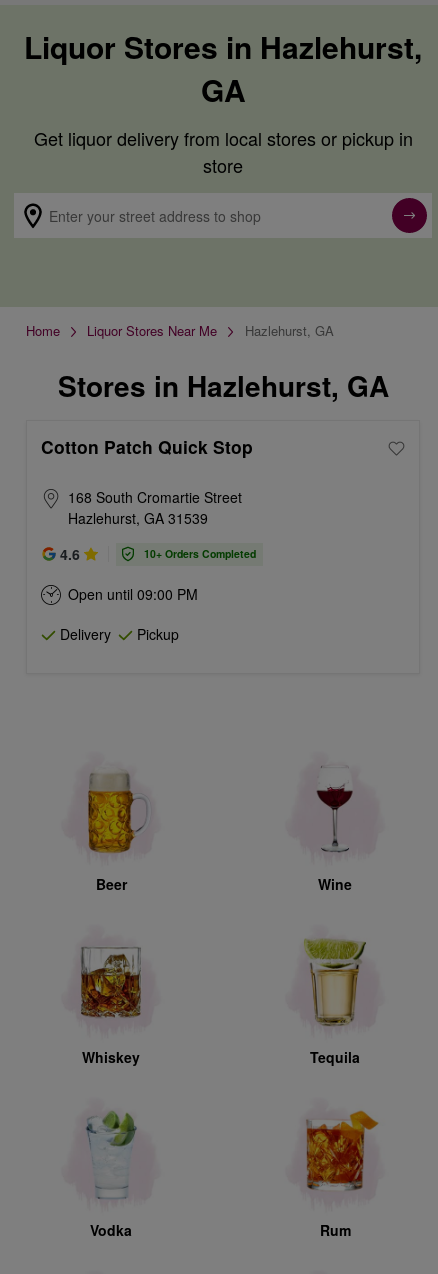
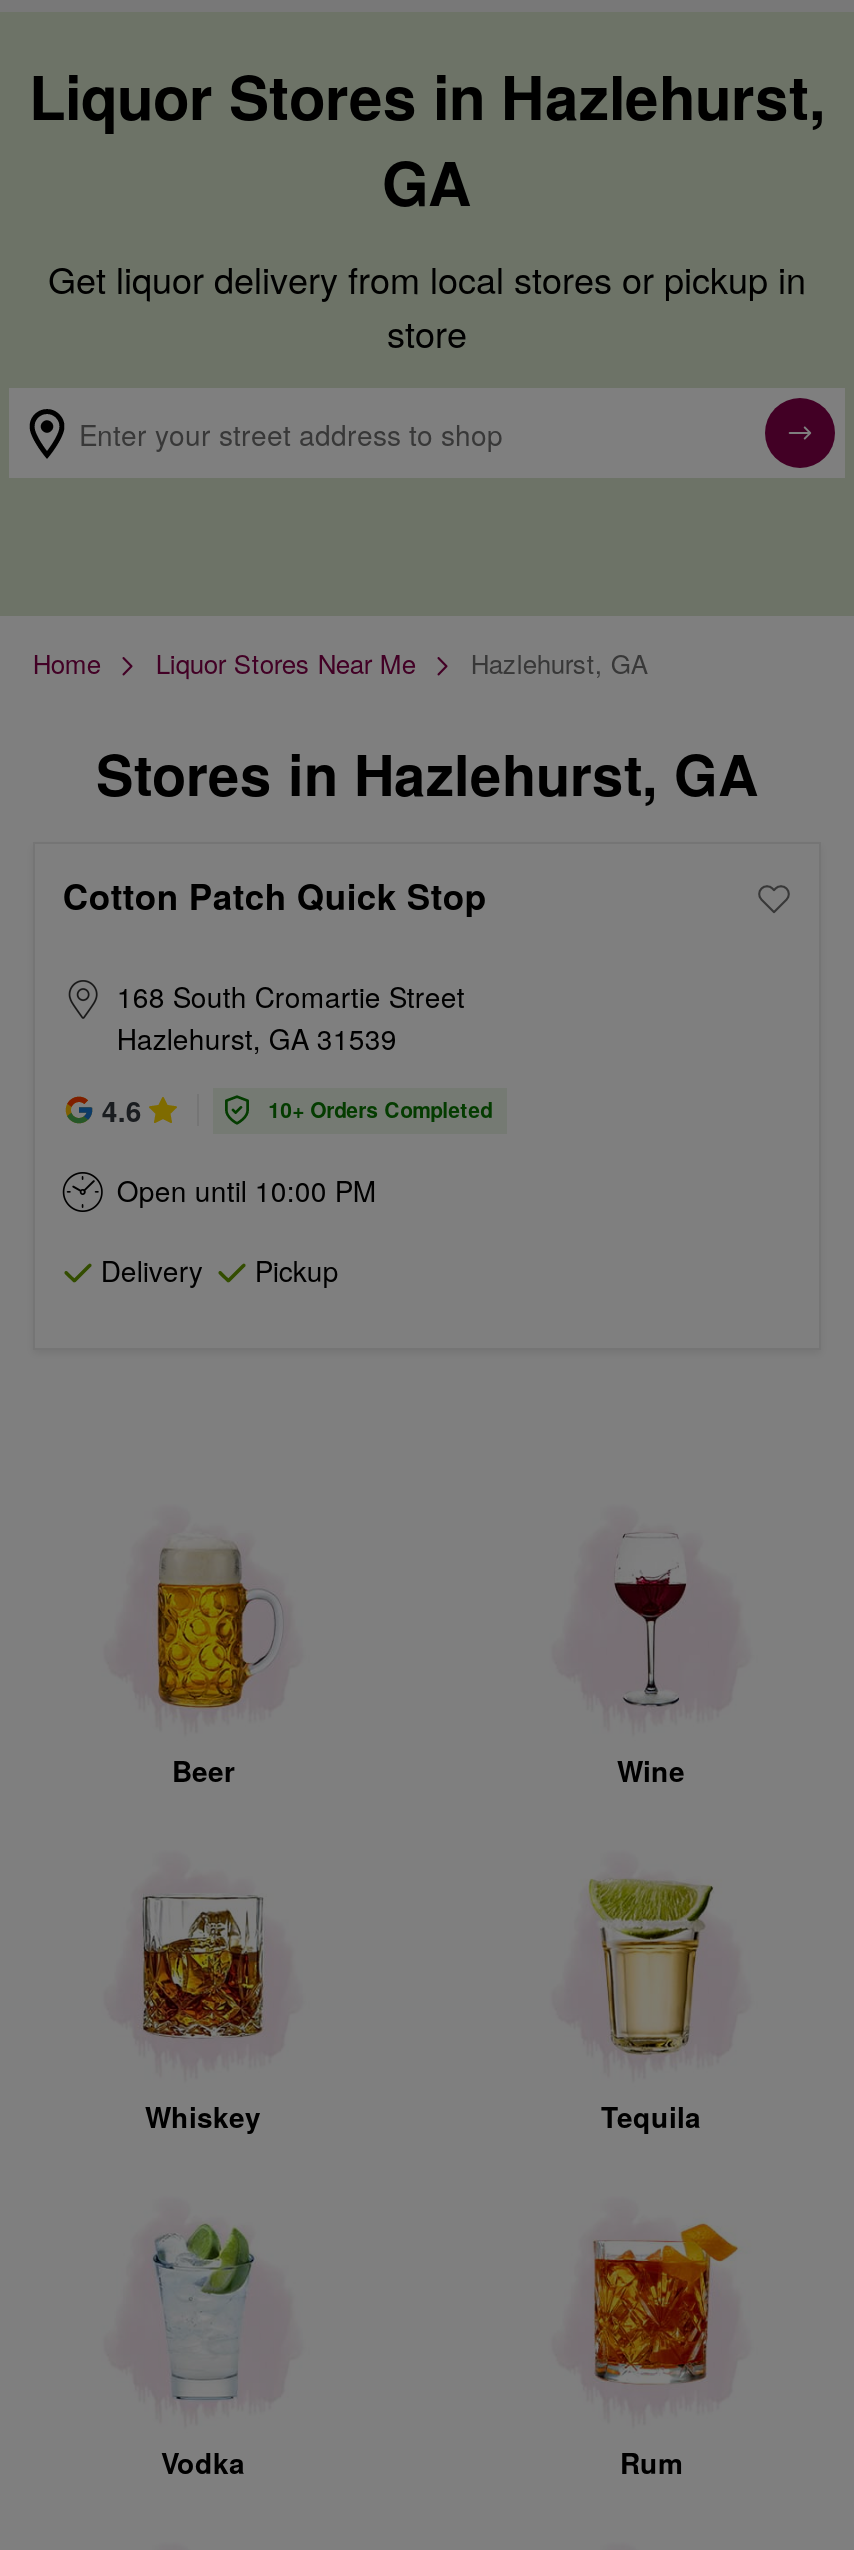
- Open until 09:00 PM
+ Open until 10:00 PM
